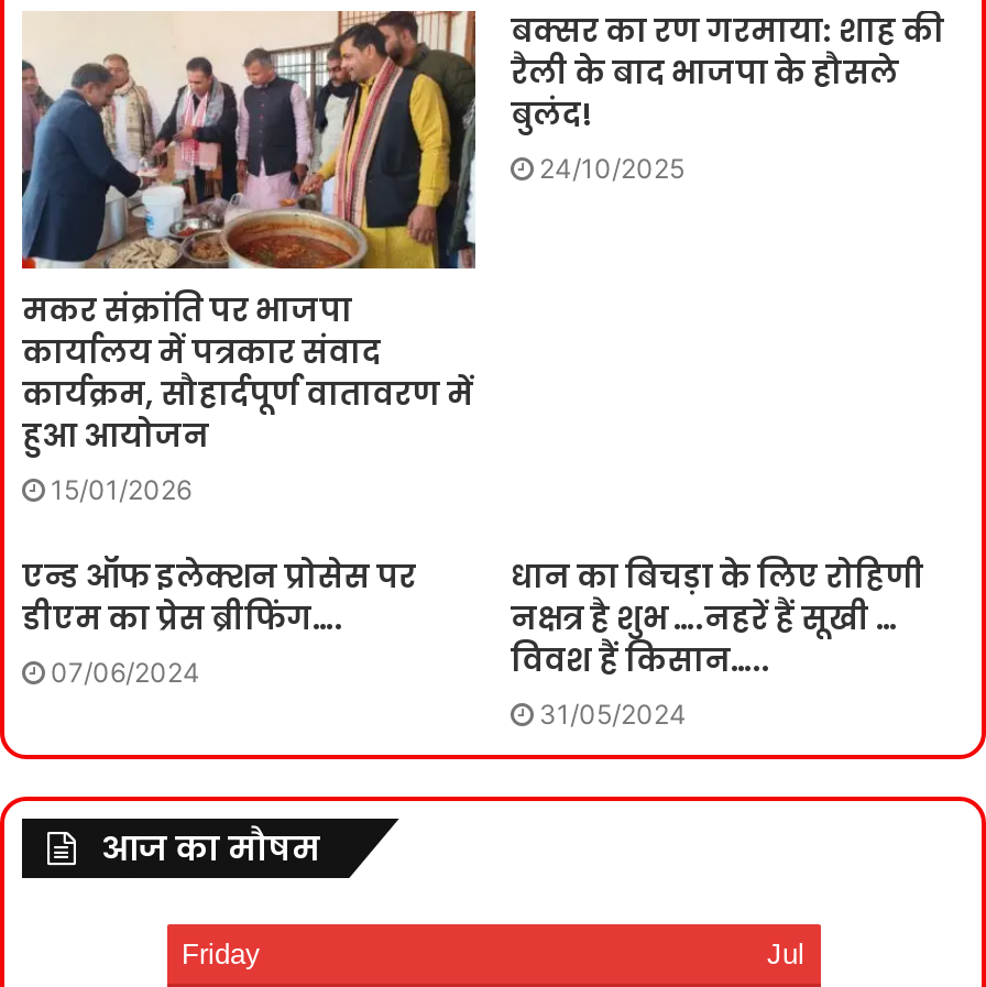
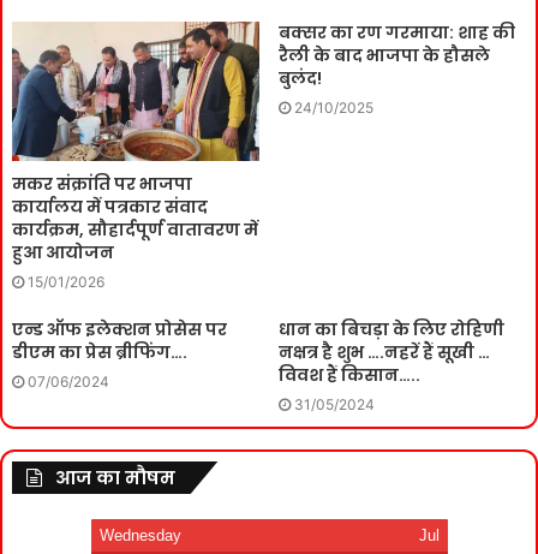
- Friday
+ Wednesday
